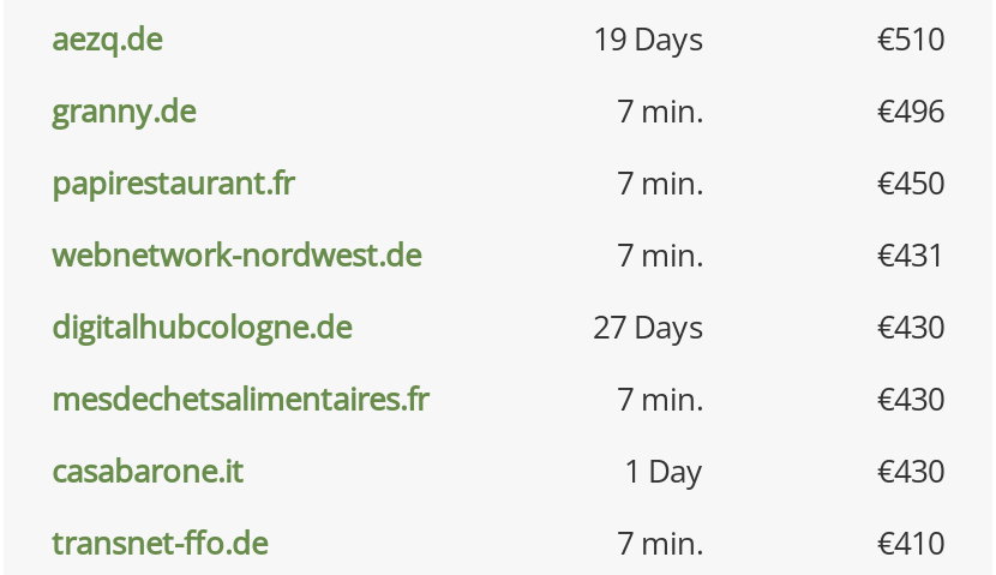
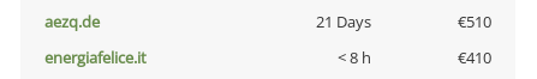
- 19 Days
+ 21 Days

- granny.de
- 7 min.
- €496
- papirestaurant.fr
- 7 min.
- €450
- webnetwork-nordwest.de
- 7 min.
- €431
- digitalhubcologne.de
- 27 Days
- €430
- mesdechetsalimentaires.fr
- 7 min.
- €430
- casabarone.it
- 1 Day
- €430
- transnet-ffo.de
- 7 min.
+ energiafelice.it
+ < 8 h
